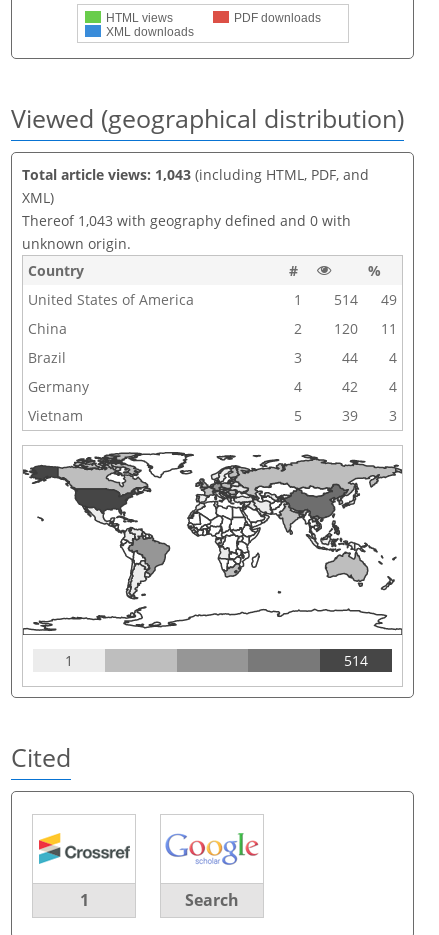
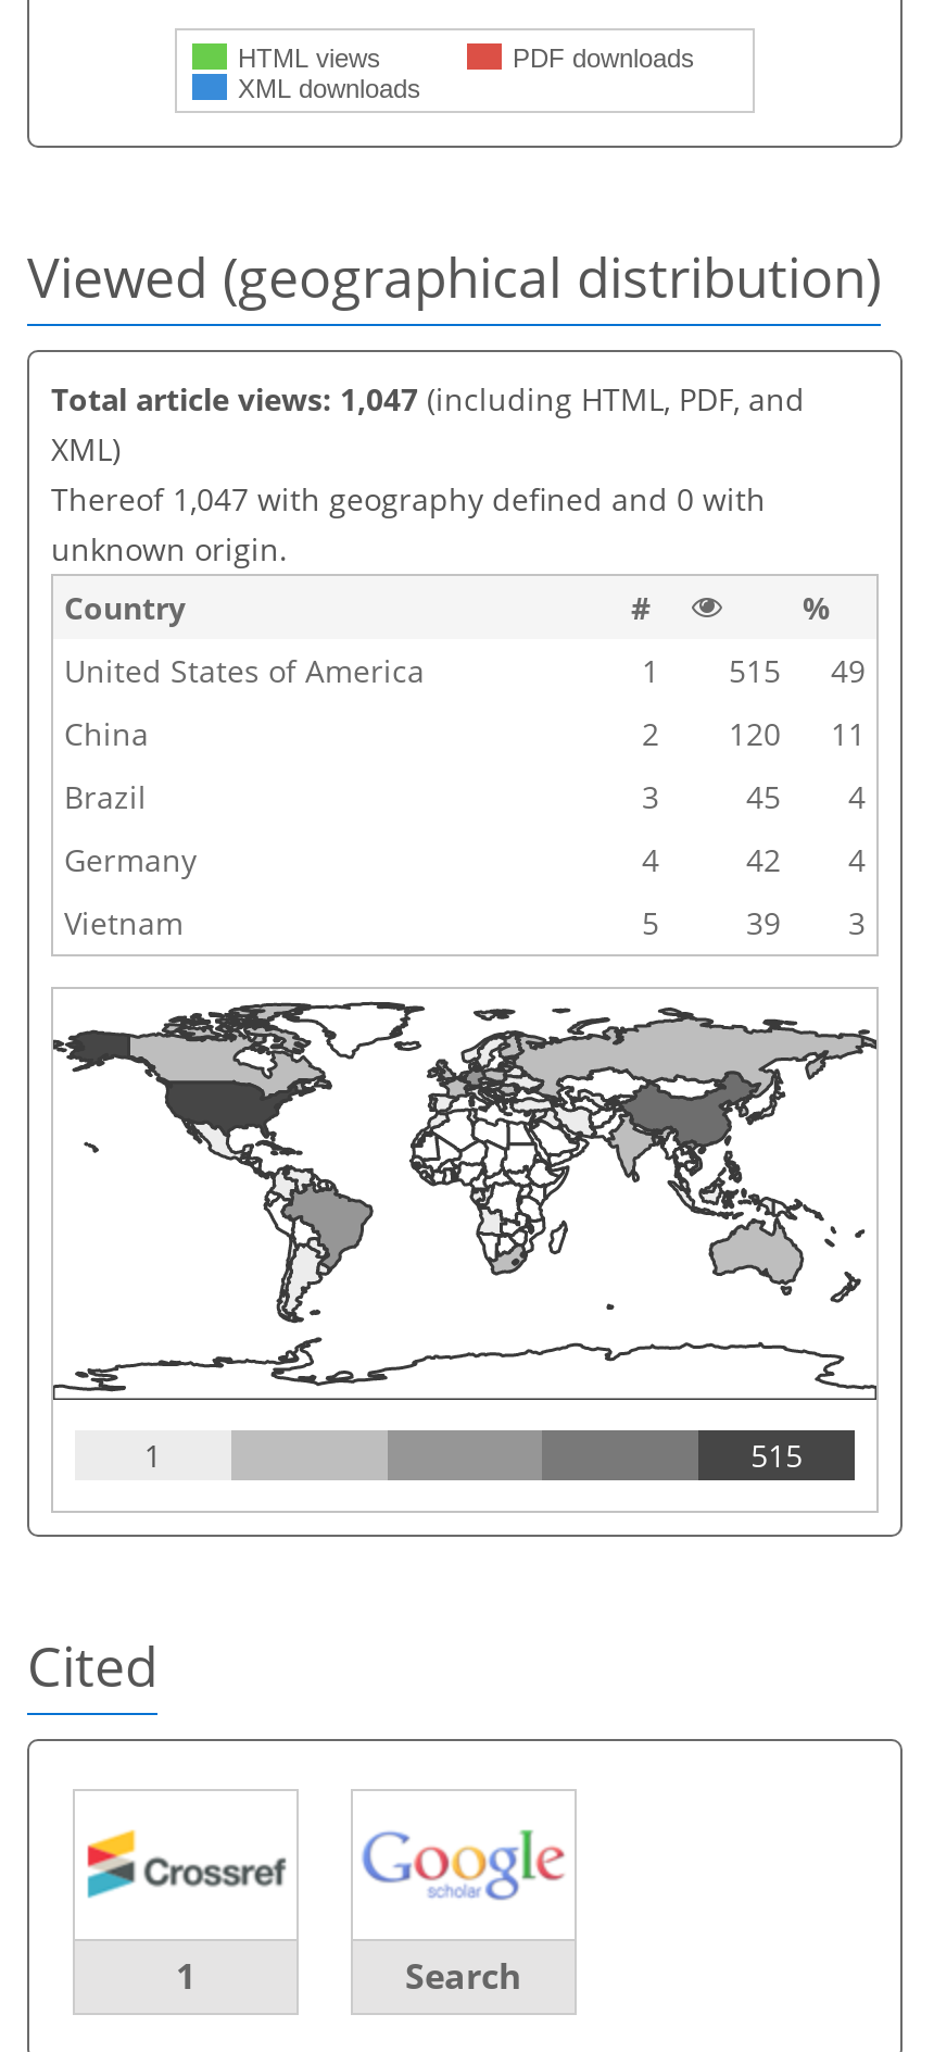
- Total article views: 1,043 (including HTML, PDF, and
+ Total article views: 1,047 (including HTML, PDF, and

- Thereof 1,043 with geography defined and 0 with
+ Thereof 1,047 with geography defined and 0 with

- 1 514 49
+ 1 515 49

- 44 4
+ 45 4

- 514
+ 515
